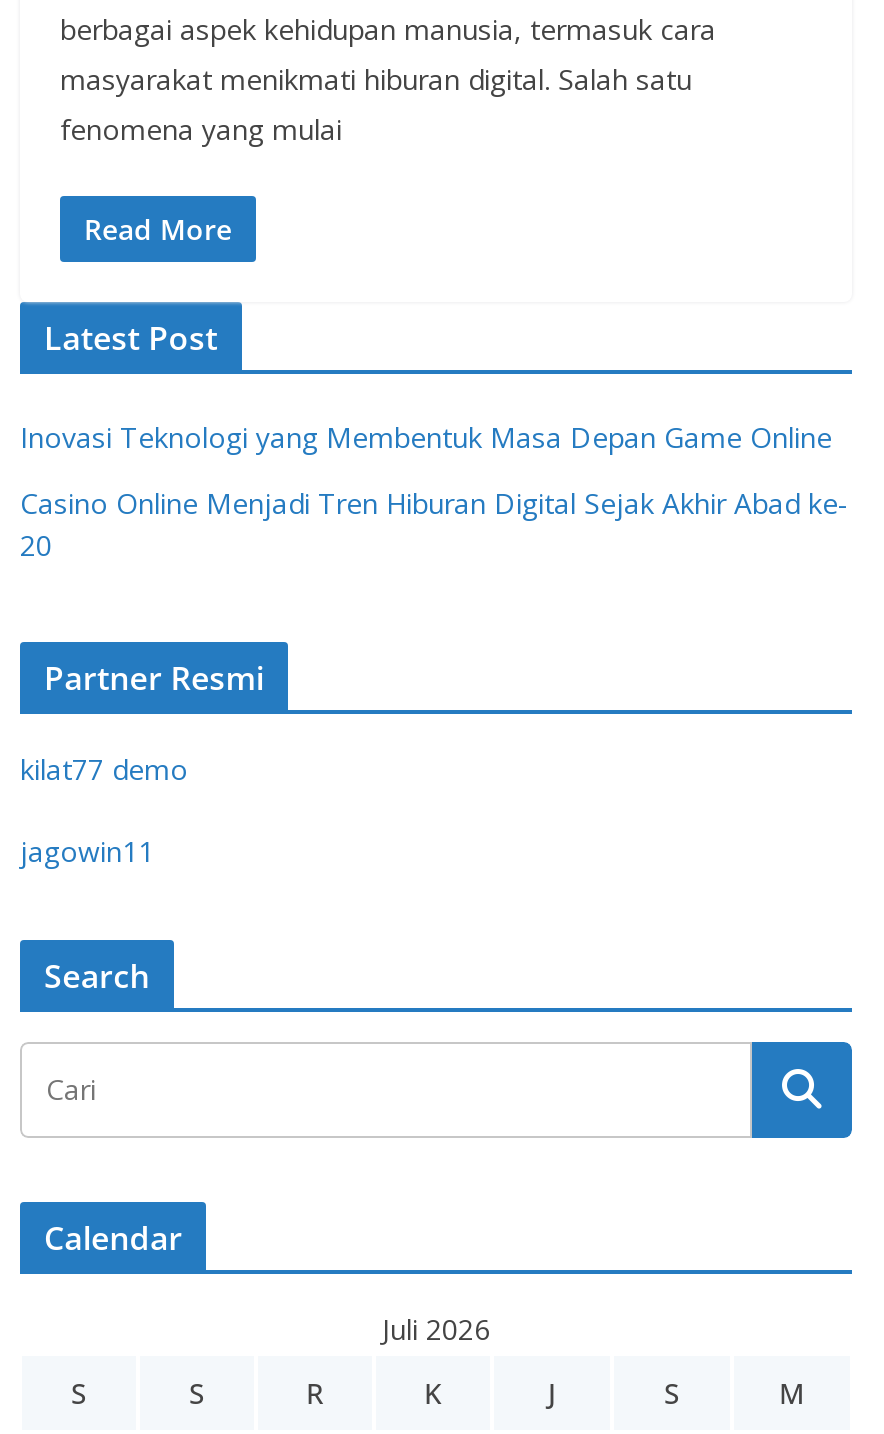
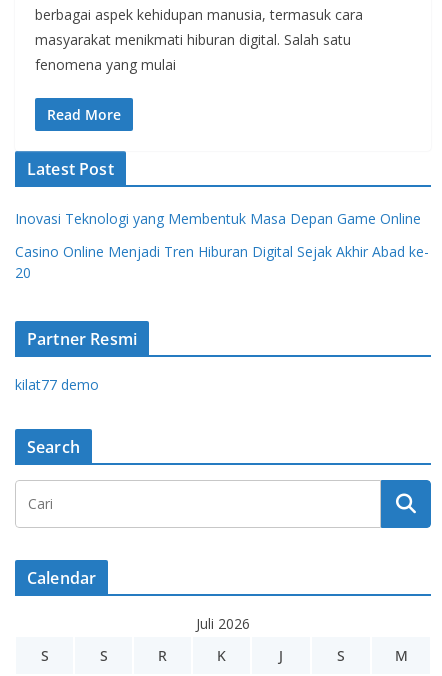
- jagowin11
